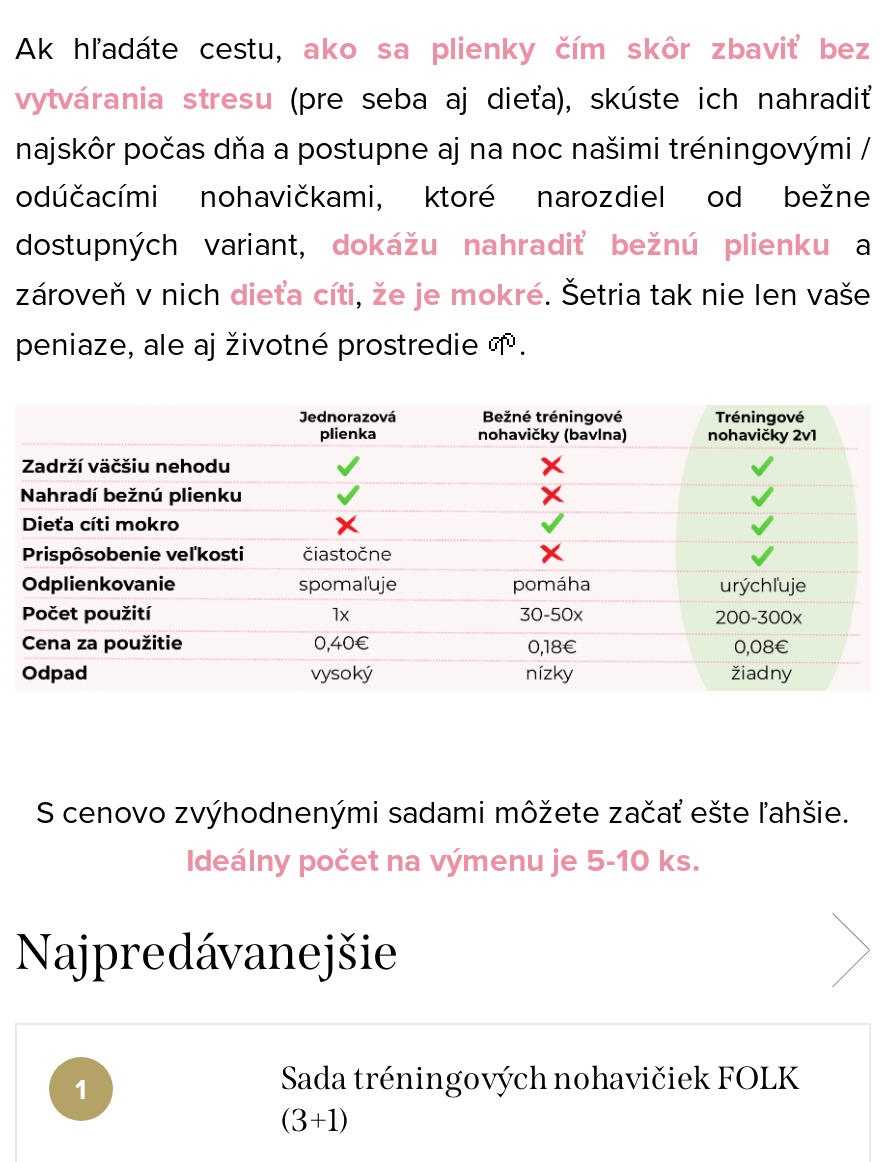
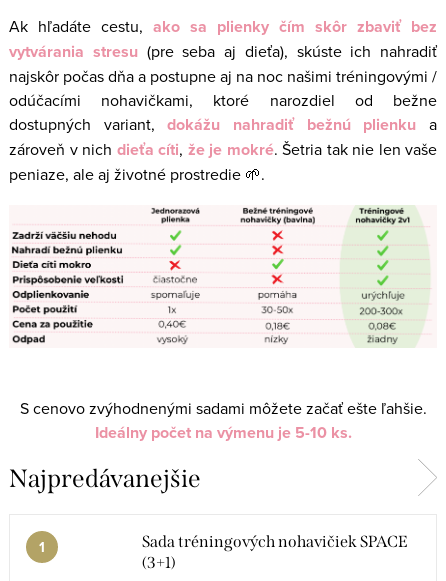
- Sada tréningových nohavičiek FOLK
+ Sada tréningových nohavičiek SPACE
